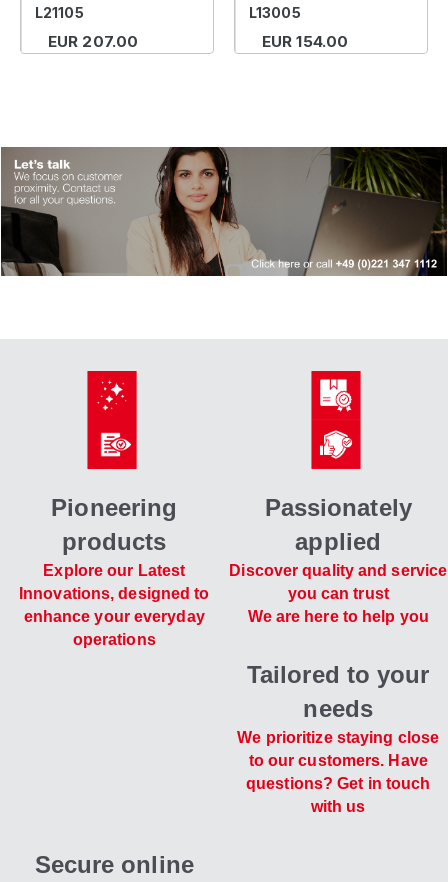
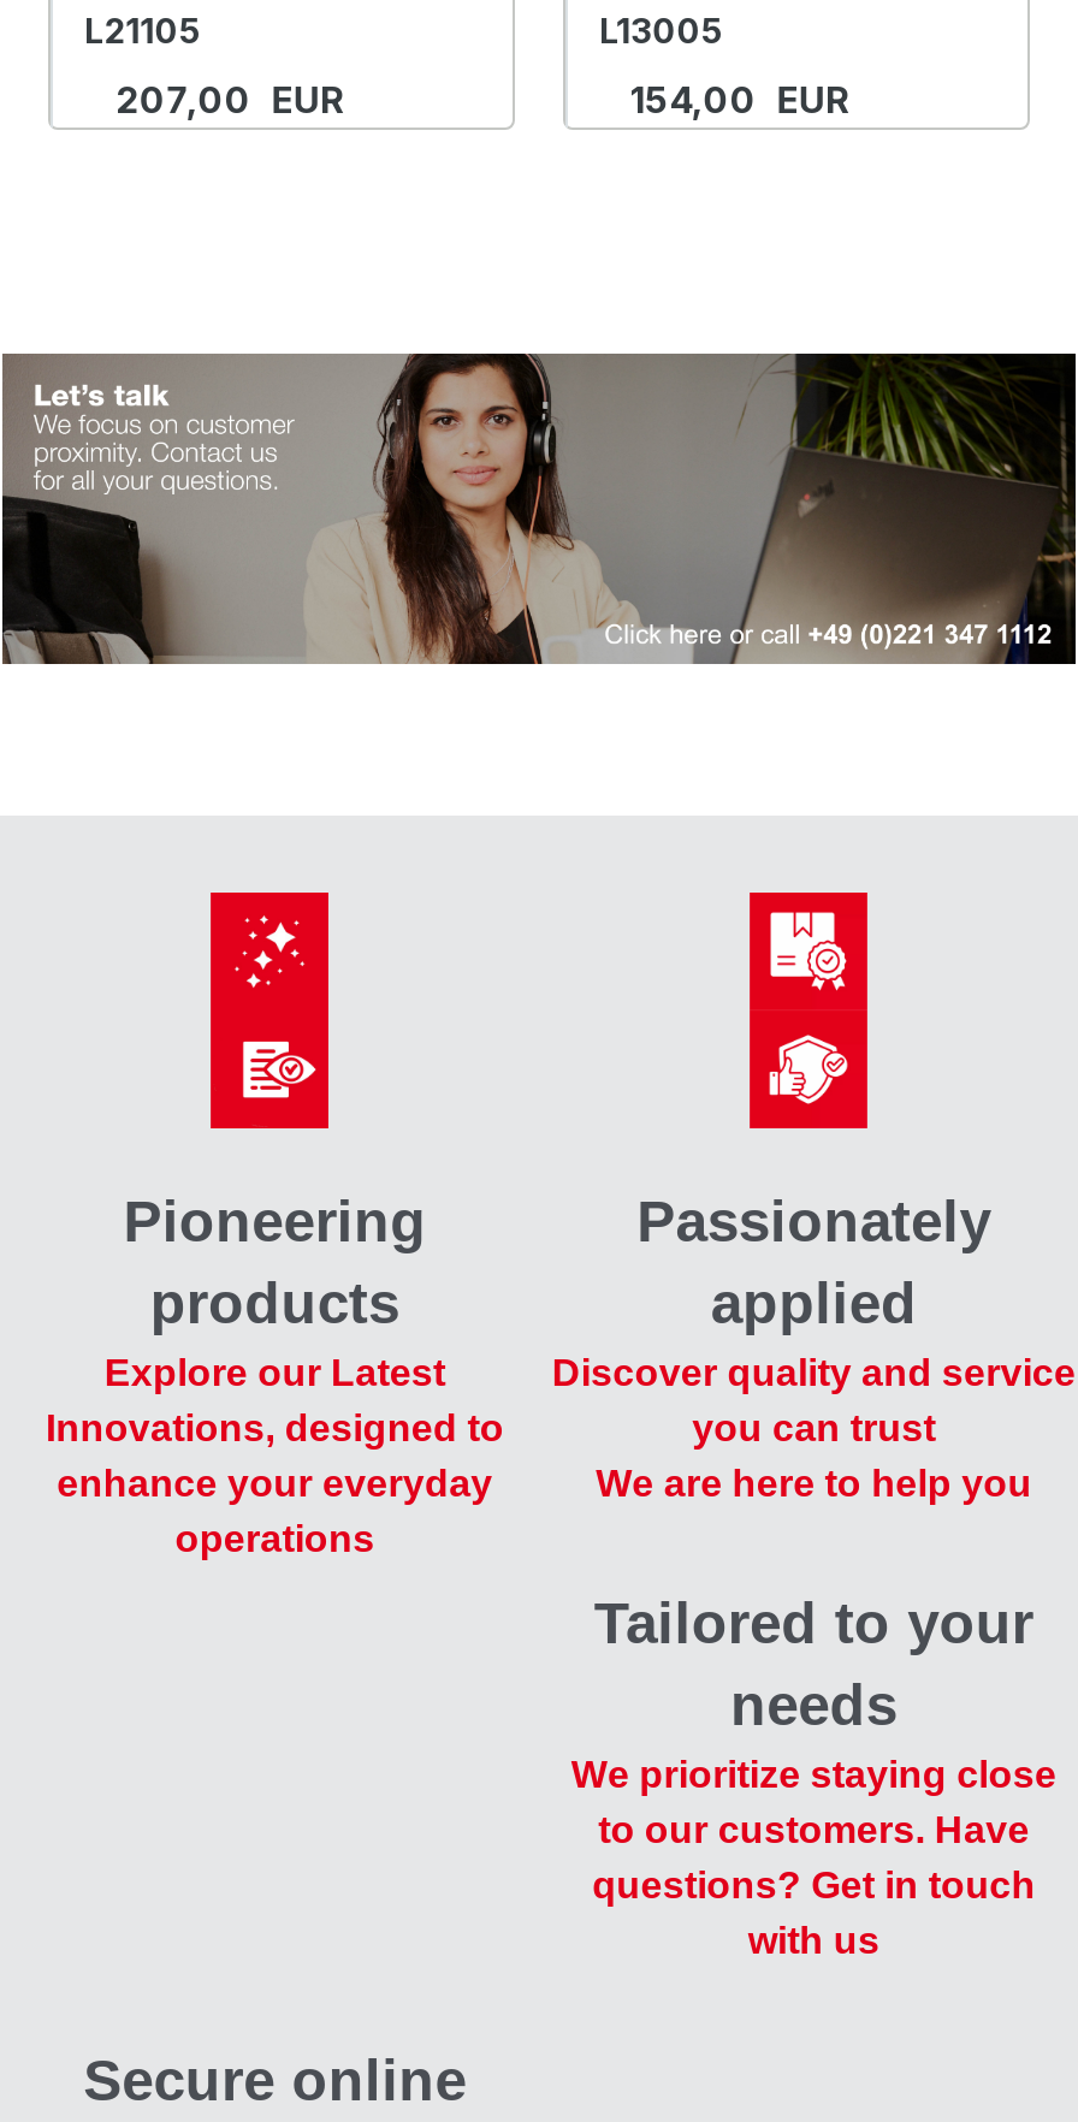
- EUR 207.00
+ 207,00 EUR

- EUR 154.00
+ 154,00 EUR
